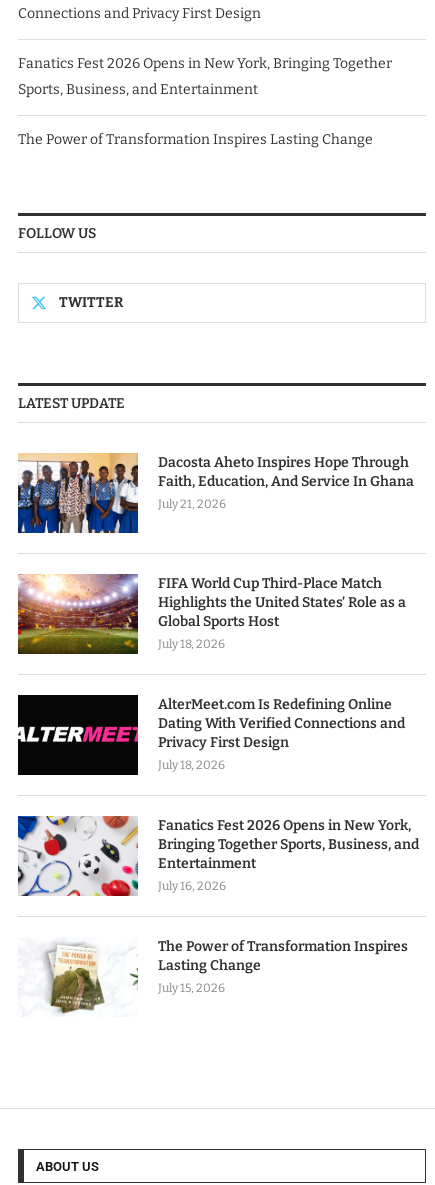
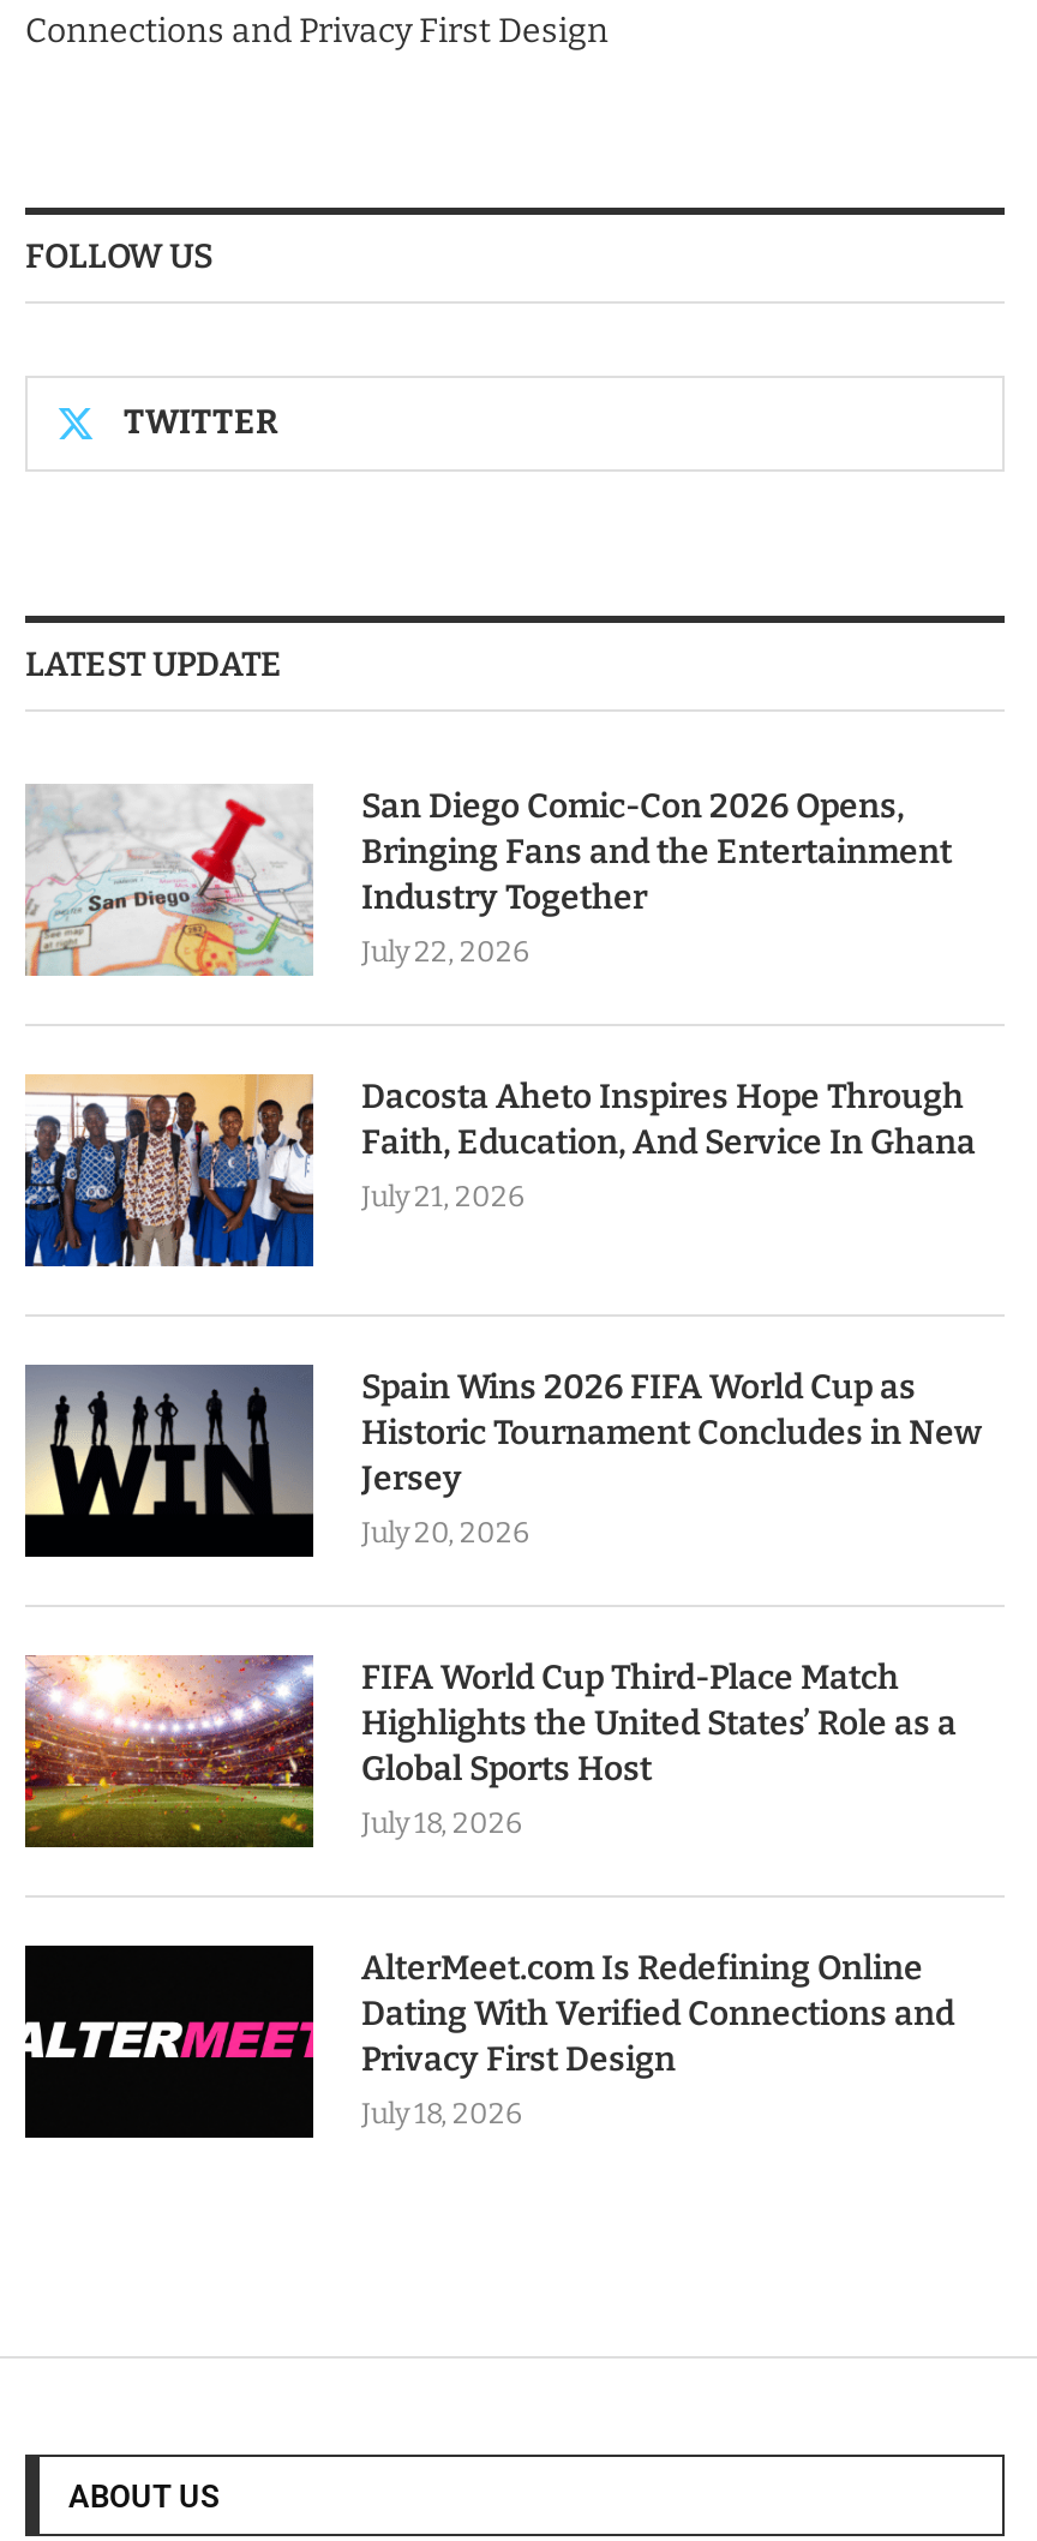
- Fanatics Fest 2026 Opens in New York, Bringing Together
- Sports, Business, and Entertainment
- The Power of Transformation Inspires Lasting Change

+ [image]
+ San Diego Comic-Con 2026 Opens,
+ Bringing Fans and the Entertainment
+ Industry Together
+ July 22, 2026

+ [image]
+ Spain Wins 2026 FIFA World Cup as
+ Historic Tournament Concludes in New
+ Jersey
+ July 20, 2026

moved down: [image] | FIFA World Cup Third-Place Match | Highlights the United States’ Role as a | ... | Privacy First Design | July 18, 2026

- [image]
- Fanatics Fest 2026 Opens in New York,
- Bringing Together Sports, Business, and
- Entertainment
- July 16, 2026

- [image]
- The Power of Transformation Inspires
- Lasting Change
- July 15, 2026
